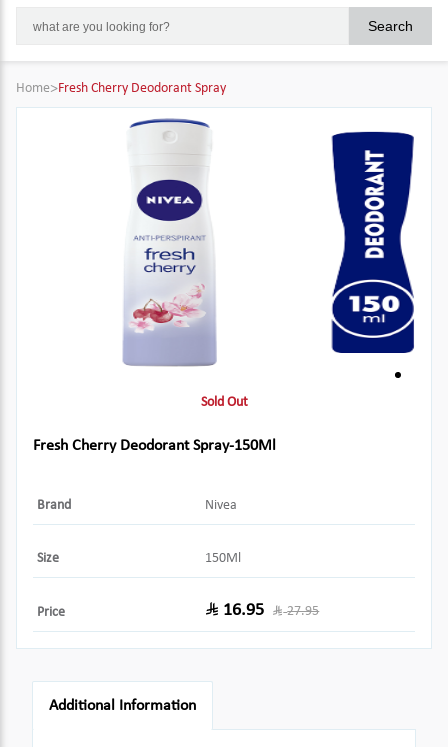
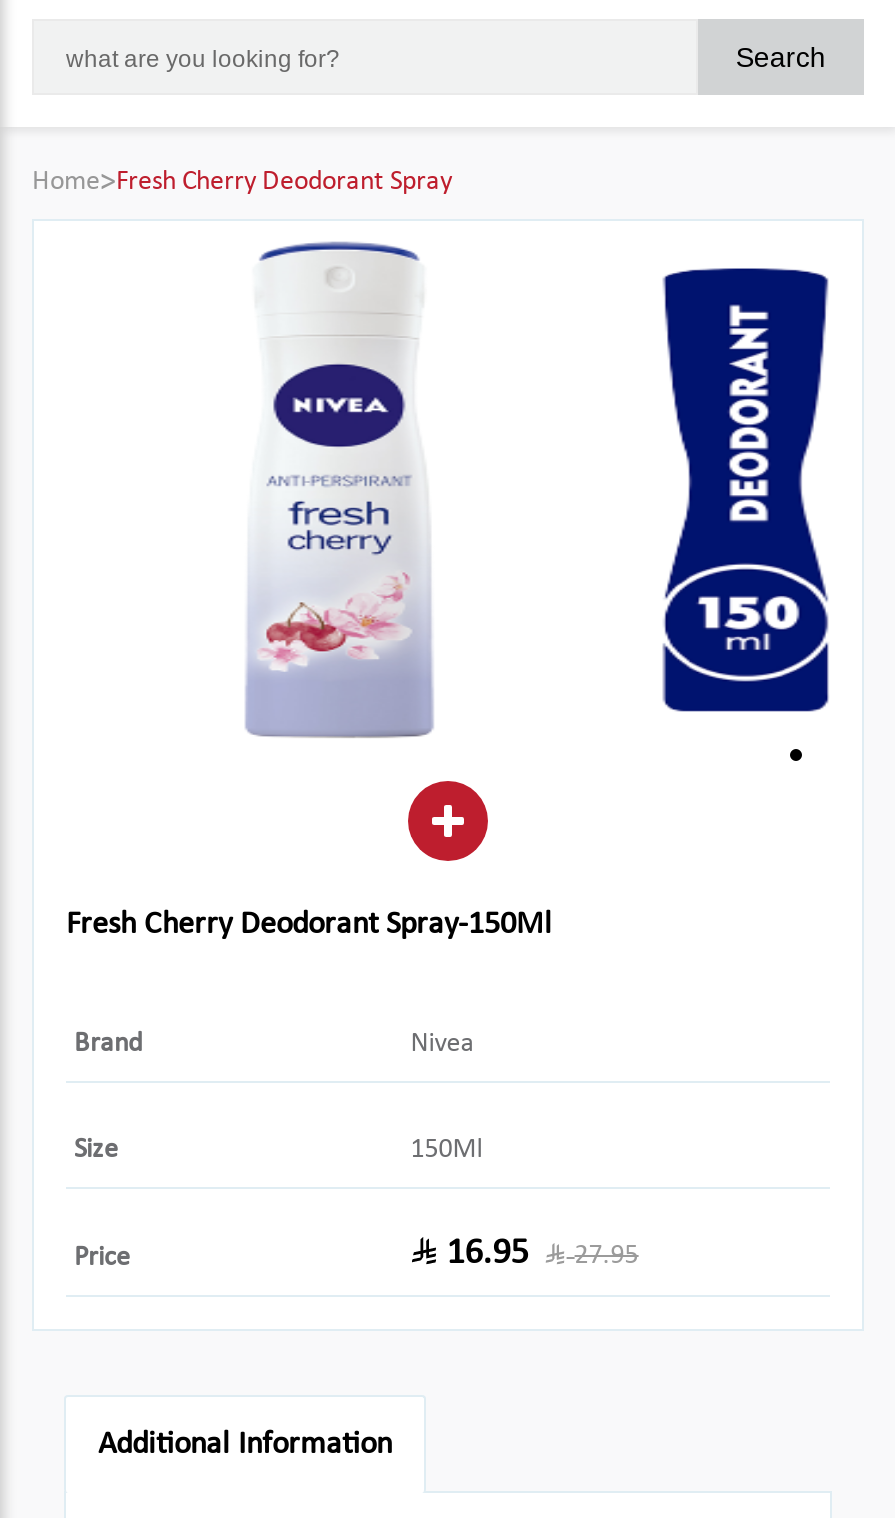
- Sold Out
